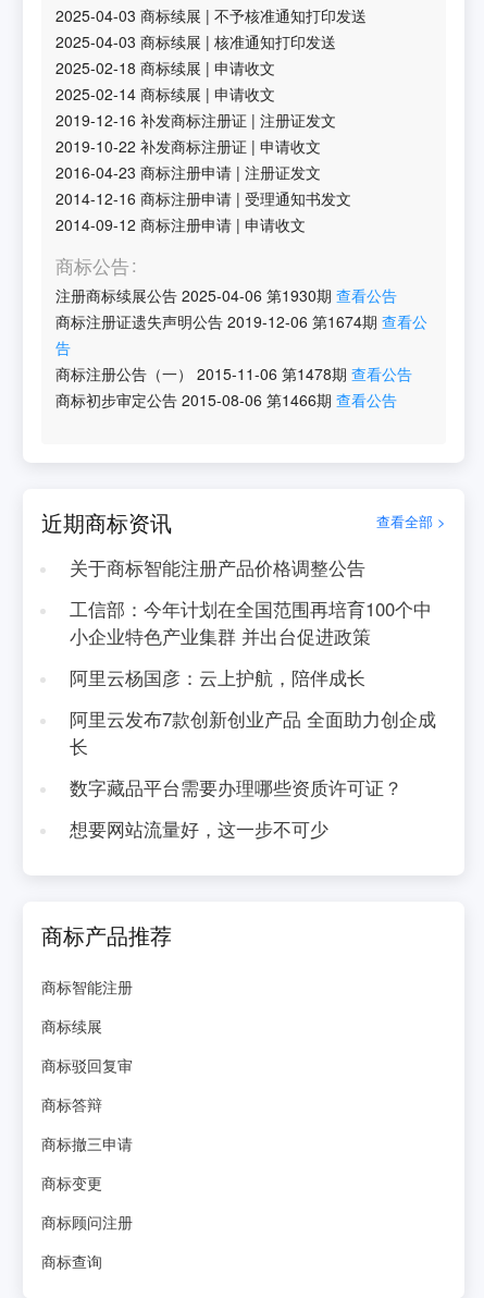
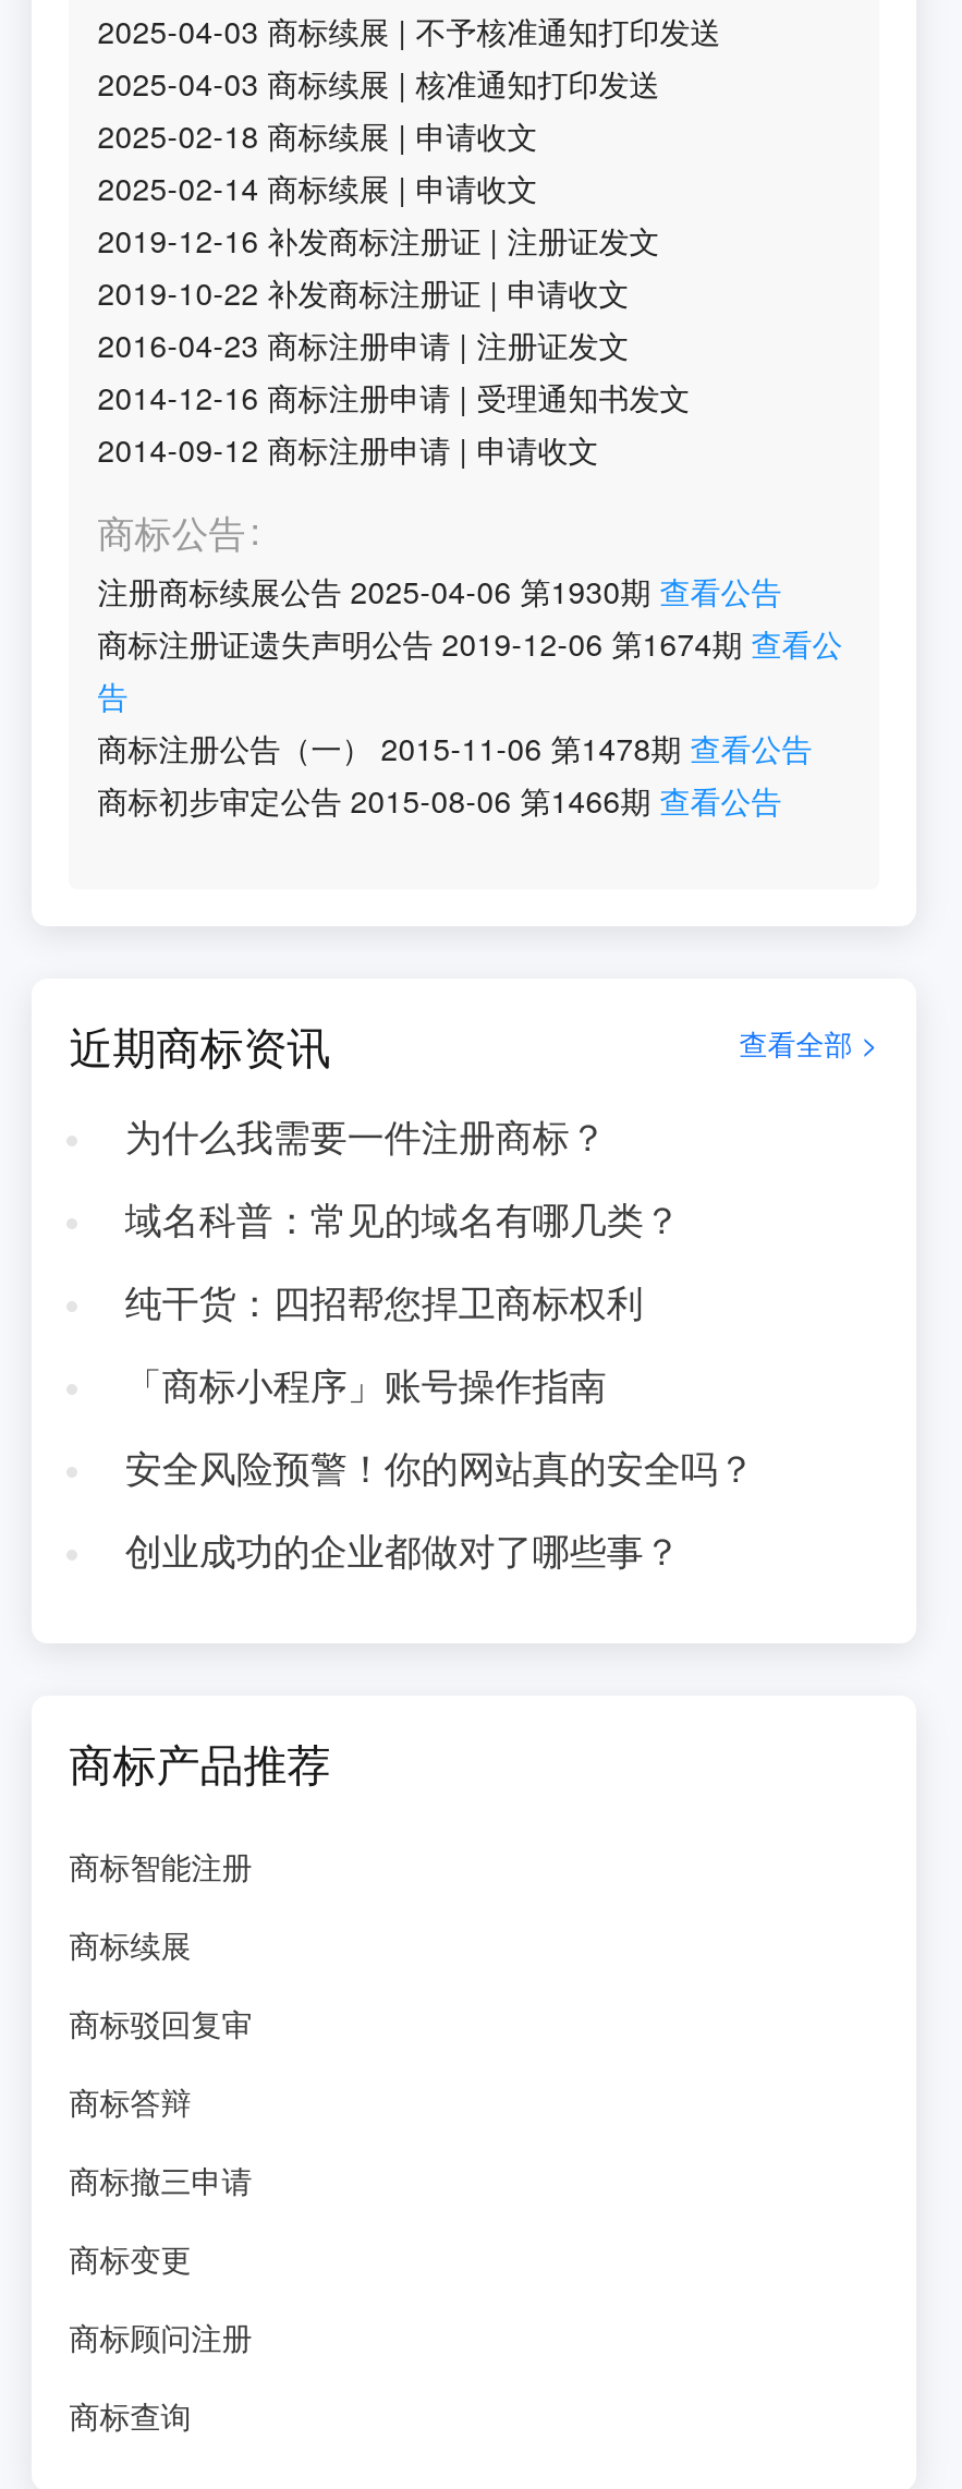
- 关于商标智能注册产品价格调整公告
+ 为什么我需要一件注册商标？

- 工信部：今年计划在全国范围再培育100个中
- 小企业特色产业集群 并出台促进政策
+ 域名科普：常见的域名有哪几类？

- 阿里云杨国彦：云上护航，陪伴成长
+ 纯干货：四招帮您捍卫商标权利

- 阿里云发布7款创新创业产品 全面助力创企成
- 长
+ 「商标小程序」账号操作指南

- 数字藏品平台需要办理哪些资质许可证？
+ 安全风险预警！你的网站真的安全吗？

- 想要网站流量好，这一步不可少
+ 创业成功的企业都做对了哪些事？
